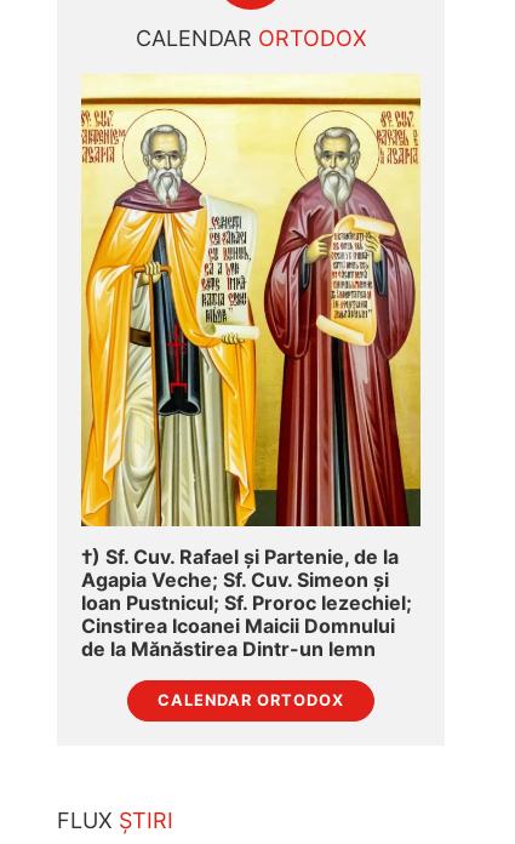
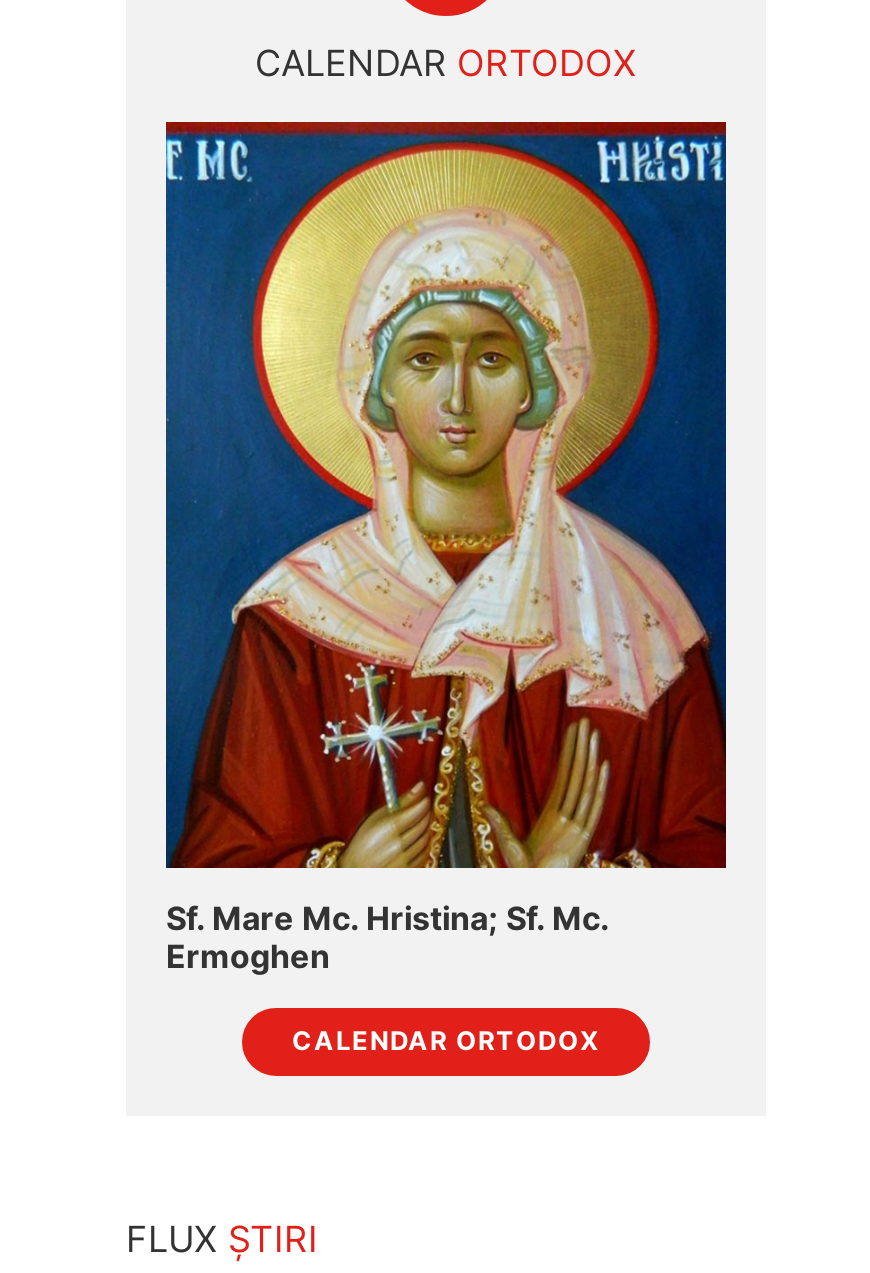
- [image]
- †) Sf. Cuv. Rafael și Partenie, de la
- Agapia Veche; Sf. Cuv. Simeon și
- Ioan Pustnicul; Sf. Proroc Iezechiel;
- Cinstirea Icoanei Maicii Domnului
- de la Mănăstirea Dintr-un lemn
+ [image]
+ Sf. Mare Mc. Hristina; Sf. Mc.
+ Ermoghen
